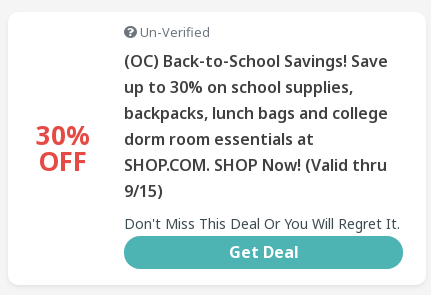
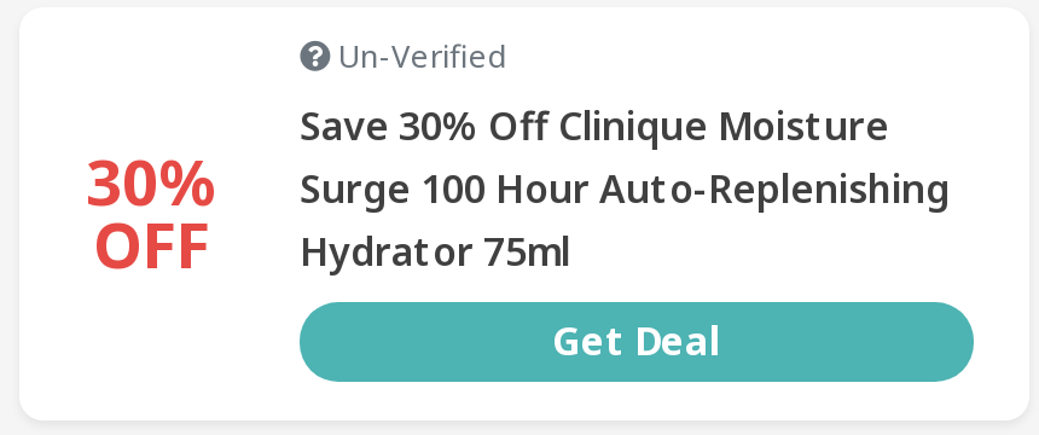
- (OC) Back-to-School Savings! Save
- up to 30% on school supplies,
- backpacks, lunch bags and college
- dorm room essentials at
- SHOP.COM. SHOP Now! (Valid thru
- 9/15)
- Don't Miss This Deal Or You Will Regret It.
+ Save 30% Off Clinique Moisture
+ Surge 100 Hour Auto-Replenishing
+ Hydrator 75ml
